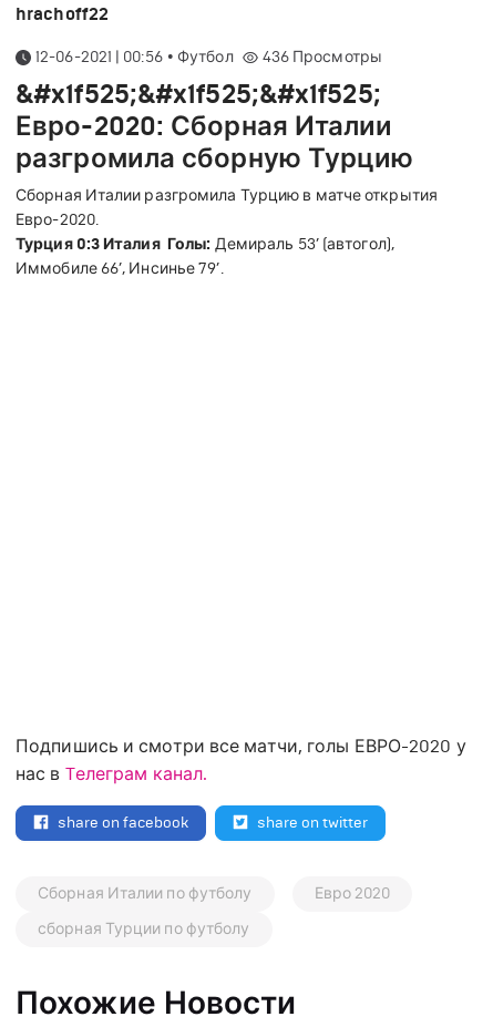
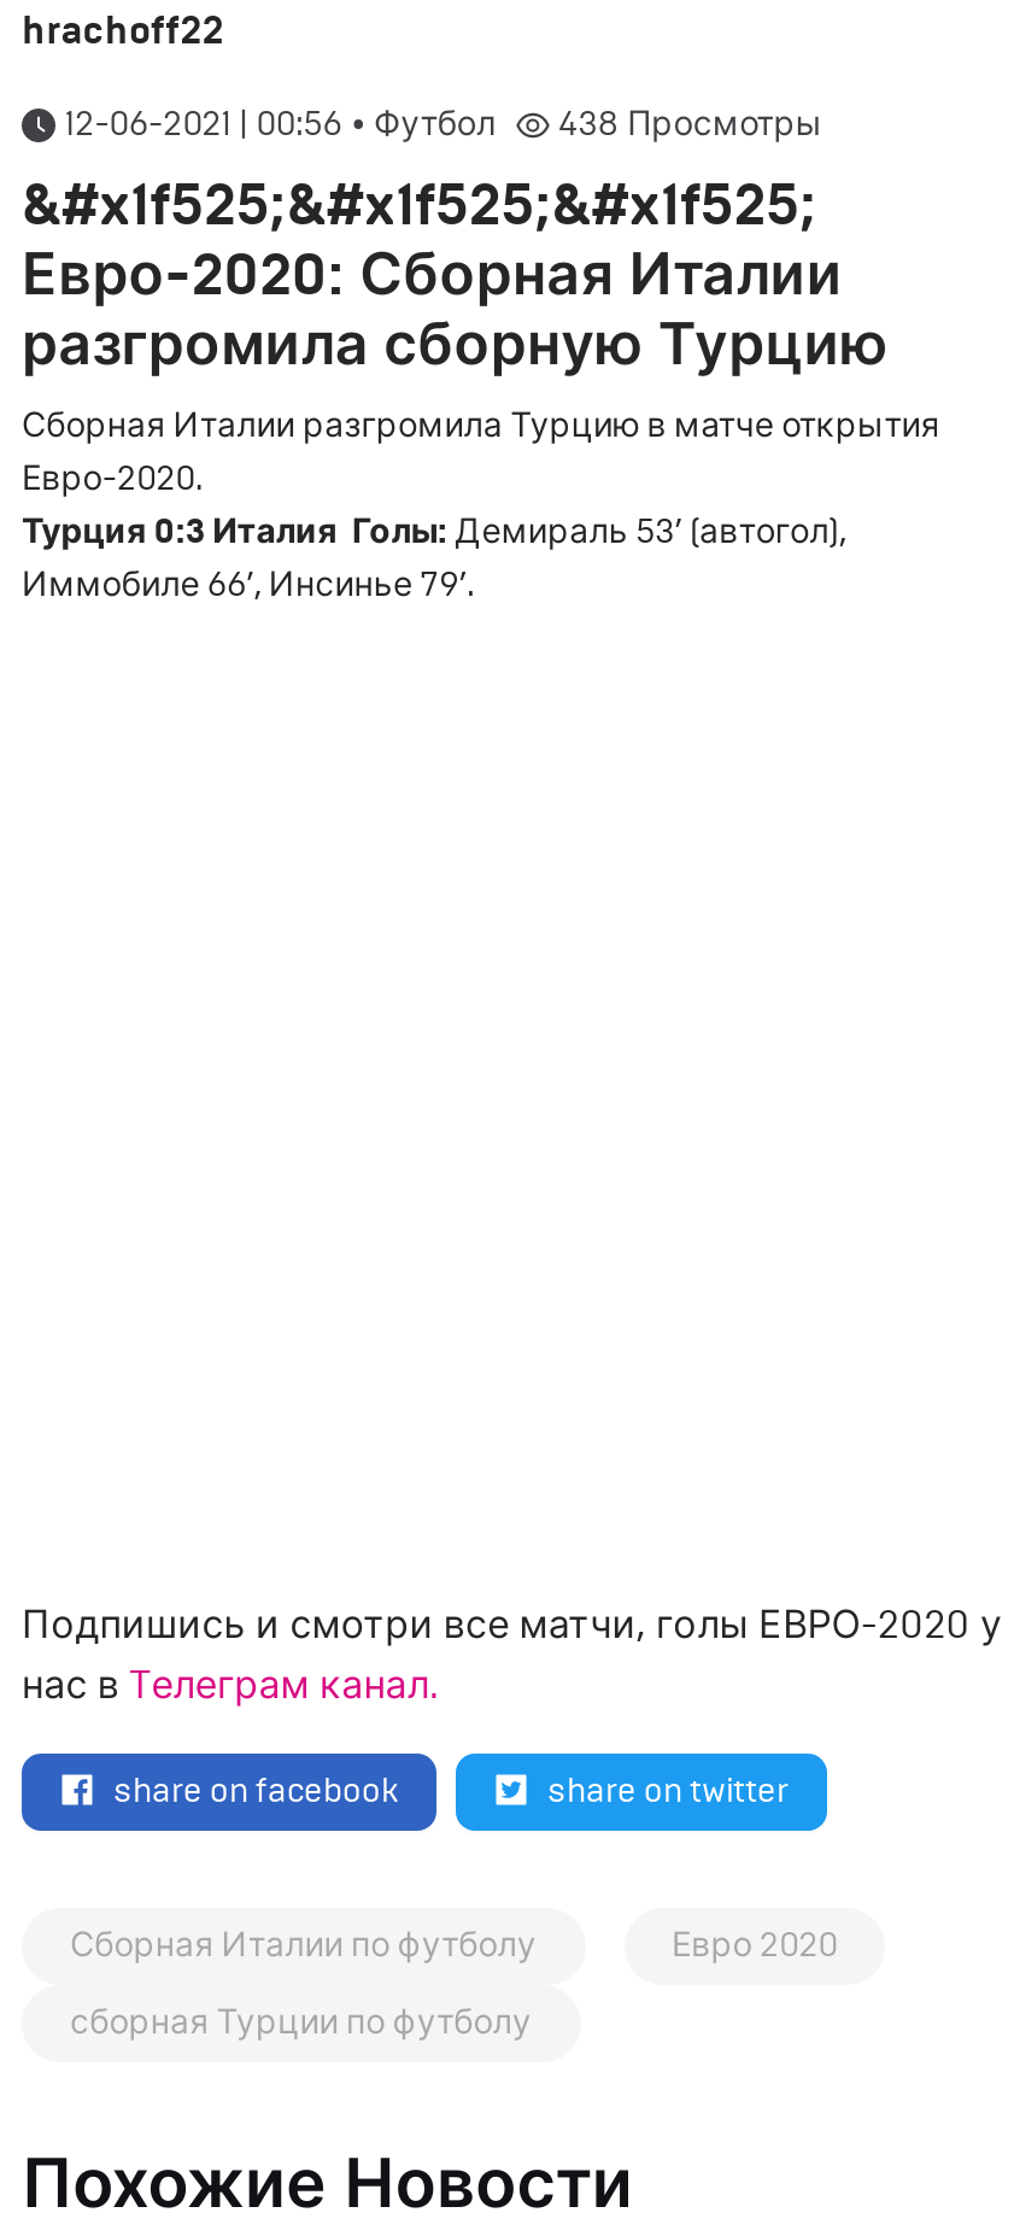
- 436 Просмотры
+ 438 Просмотры
